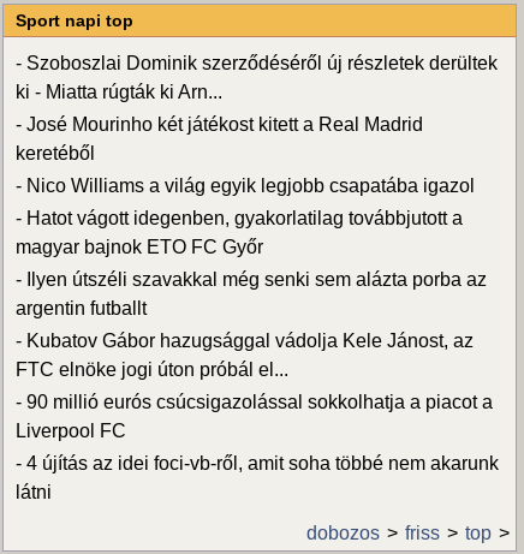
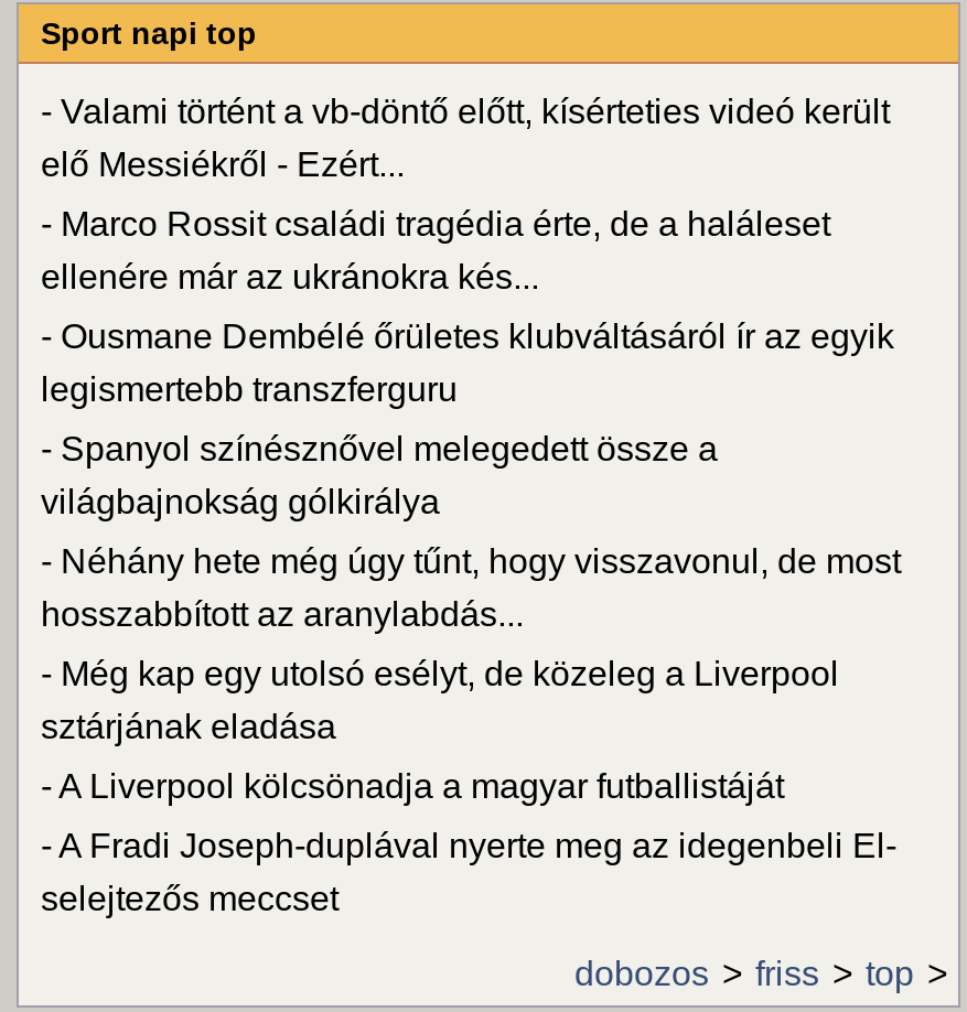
- - Szoboszlai Dominik szerződéséről új részletek derültek
- ki - Miatta rúgták ki Arn...
+ - Valami történt a vb-döntő előtt, kísérteties videó került
+ elő Messiékről - Ezért...

- - José Mourinho két játékost kitett a Real Madrid
- keretéből
+ - Marco Rossit családi tragédia érte, de a haláleset
+ ellenére már az ukránokra kés...

- - Nico Williams a világ egyik legjobb csapatába igazol
+ - Ousmane Dembélé őrületes klubváltásáról ír az egyik
+ legismertebb transzferguru

- - Hatot vágott idegenben, gyakorlatilag továbbjutott a
- magyar bajnok ETO FC Győr
+ - Spanyol színésznővel melegedett össze a
+ világbajnokság gólkirálya

- - Ilyen útszéli szavakkal még senki sem alázta porba az
- argentin futballt
+ - Néhány hete még úgy tűnt, hogy visszavonul, de most
+ hosszabbított az aranylabdás...

- - Kubatov Gábor hazugsággal vádolja Kele Jánost, az
- FTC elnöke jogi úton próbál el...
+ - Még kap egy utolsó esélyt, de közeleg a Liverpool
+ sztárjának eladása

- - 90 millió eurós csúcsigazolással sokkolhatja a piacot a
- Liverpool FC
+ - A Liverpool kölcsönadja a magyar futballistáját

- - 4 újítás az idei foci-vb-ről, amit soha többé nem akarunk
- látni
+ - A Fradi Joseph-duplával nyerte meg az idegenbeli El-
+ selejtezős meccset
